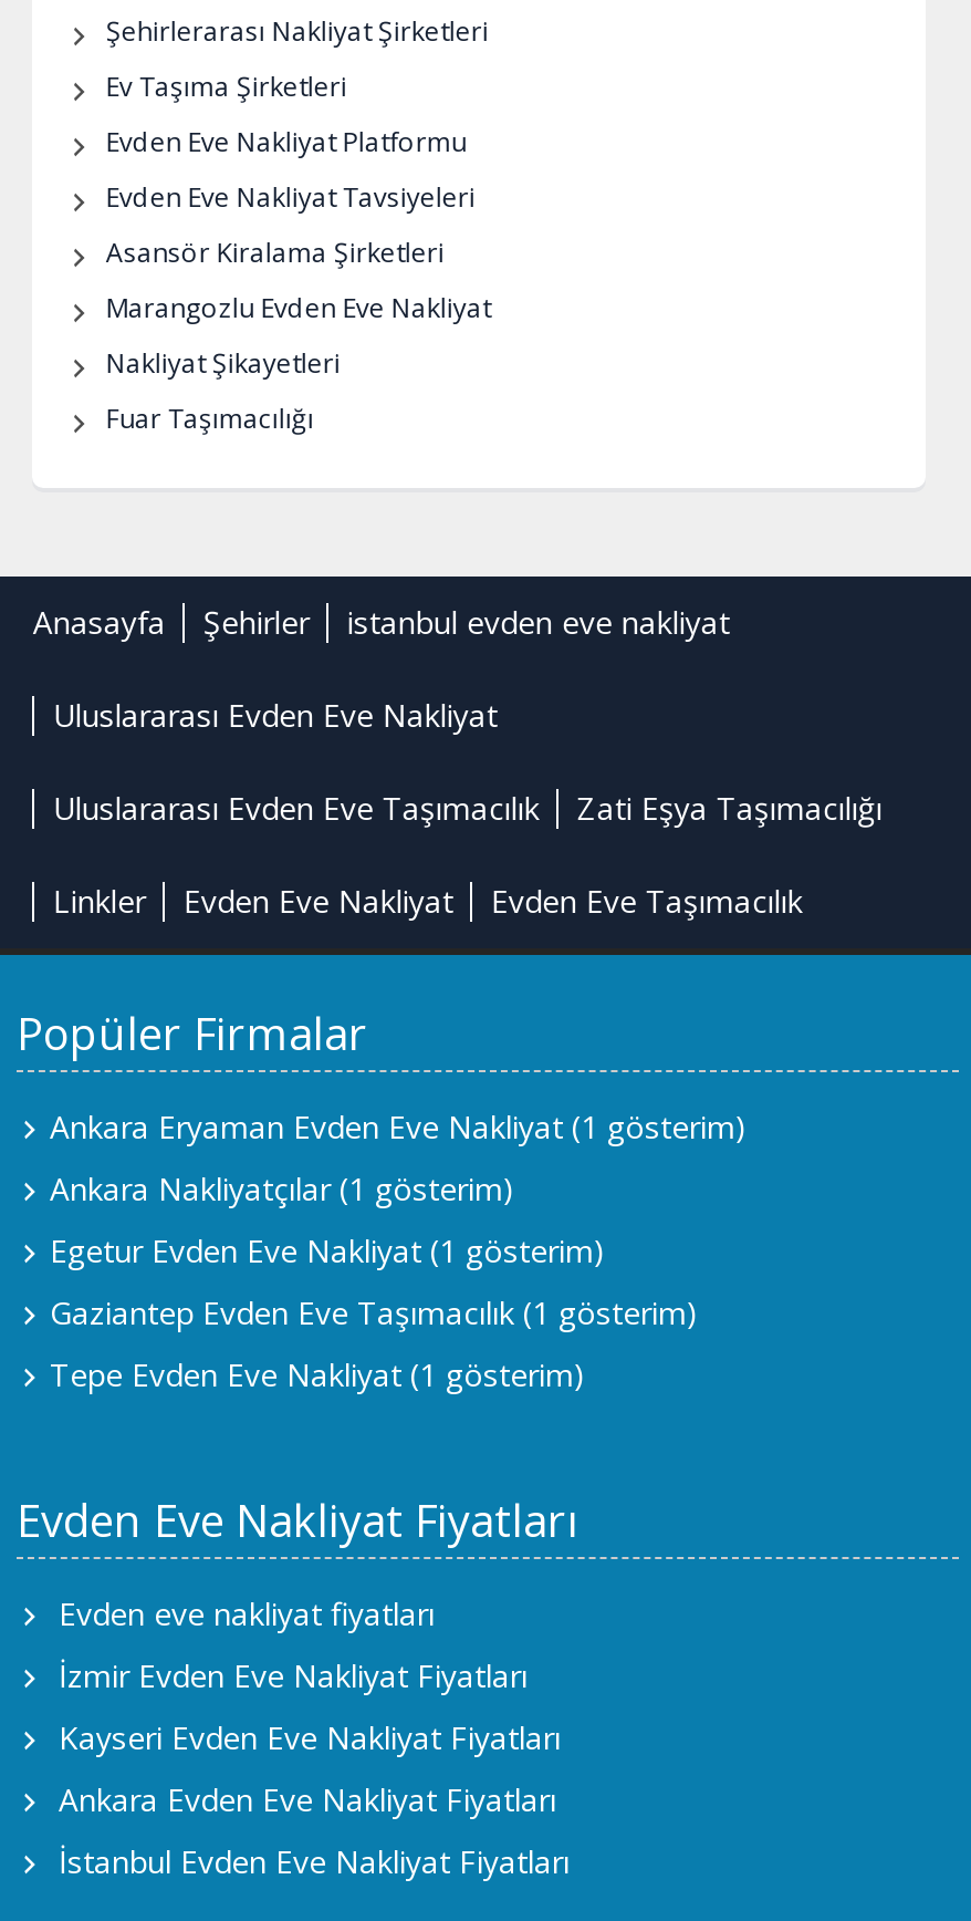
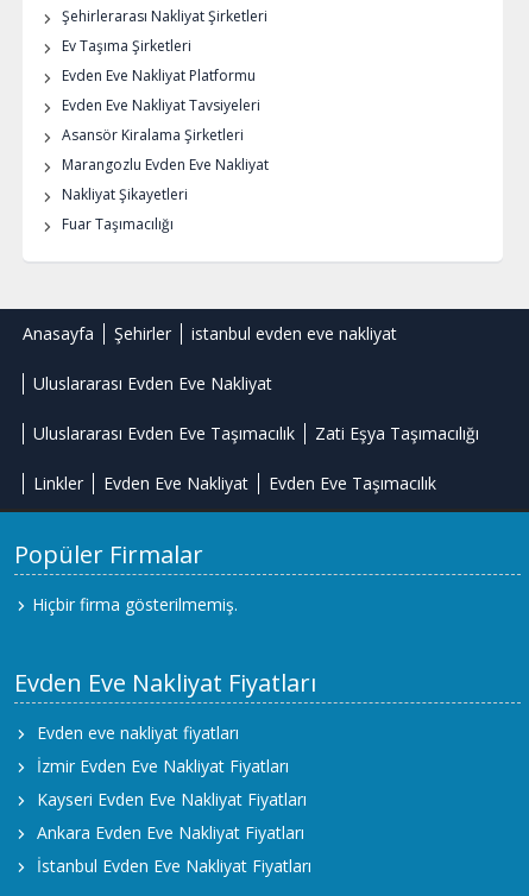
- Ankara Eryaman Evden Eve Nakliyat (1 gösterim)
- Ankara Nakliyatçılar (1 gösterim)
- Egetur Evden Eve Nakliyat (1 gösterim)
- Gaziantep Evden Eve Taşımacılık (1 gösterim)
- Tepe Evden Eve Nakliyat (1 gösterim)
+ Hiçbir firma gösterilmemiş.
